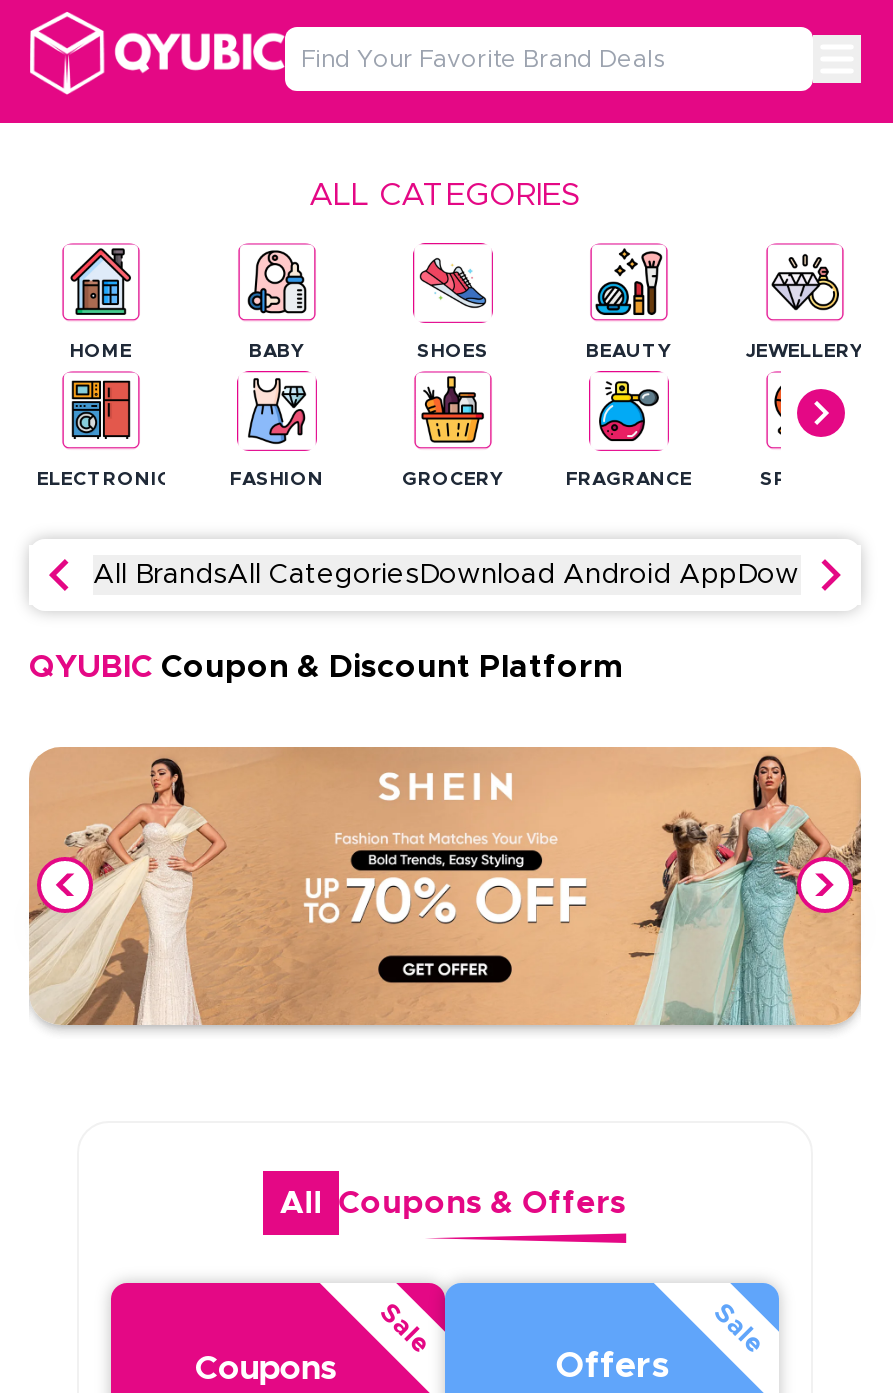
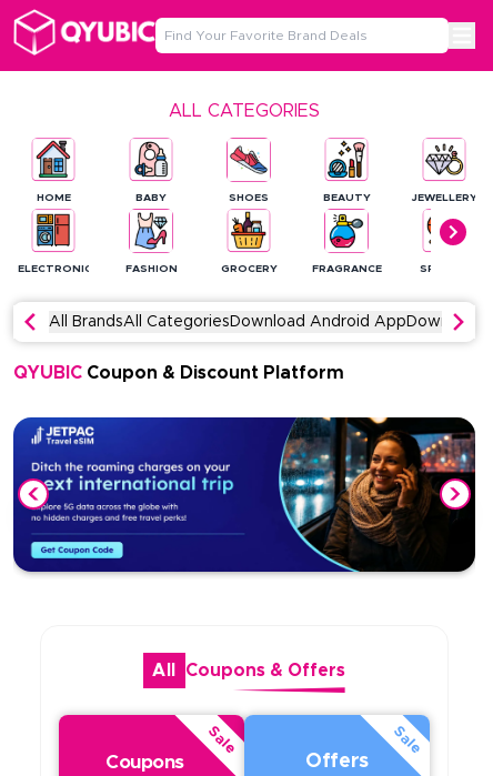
- [image]
+ [image]
